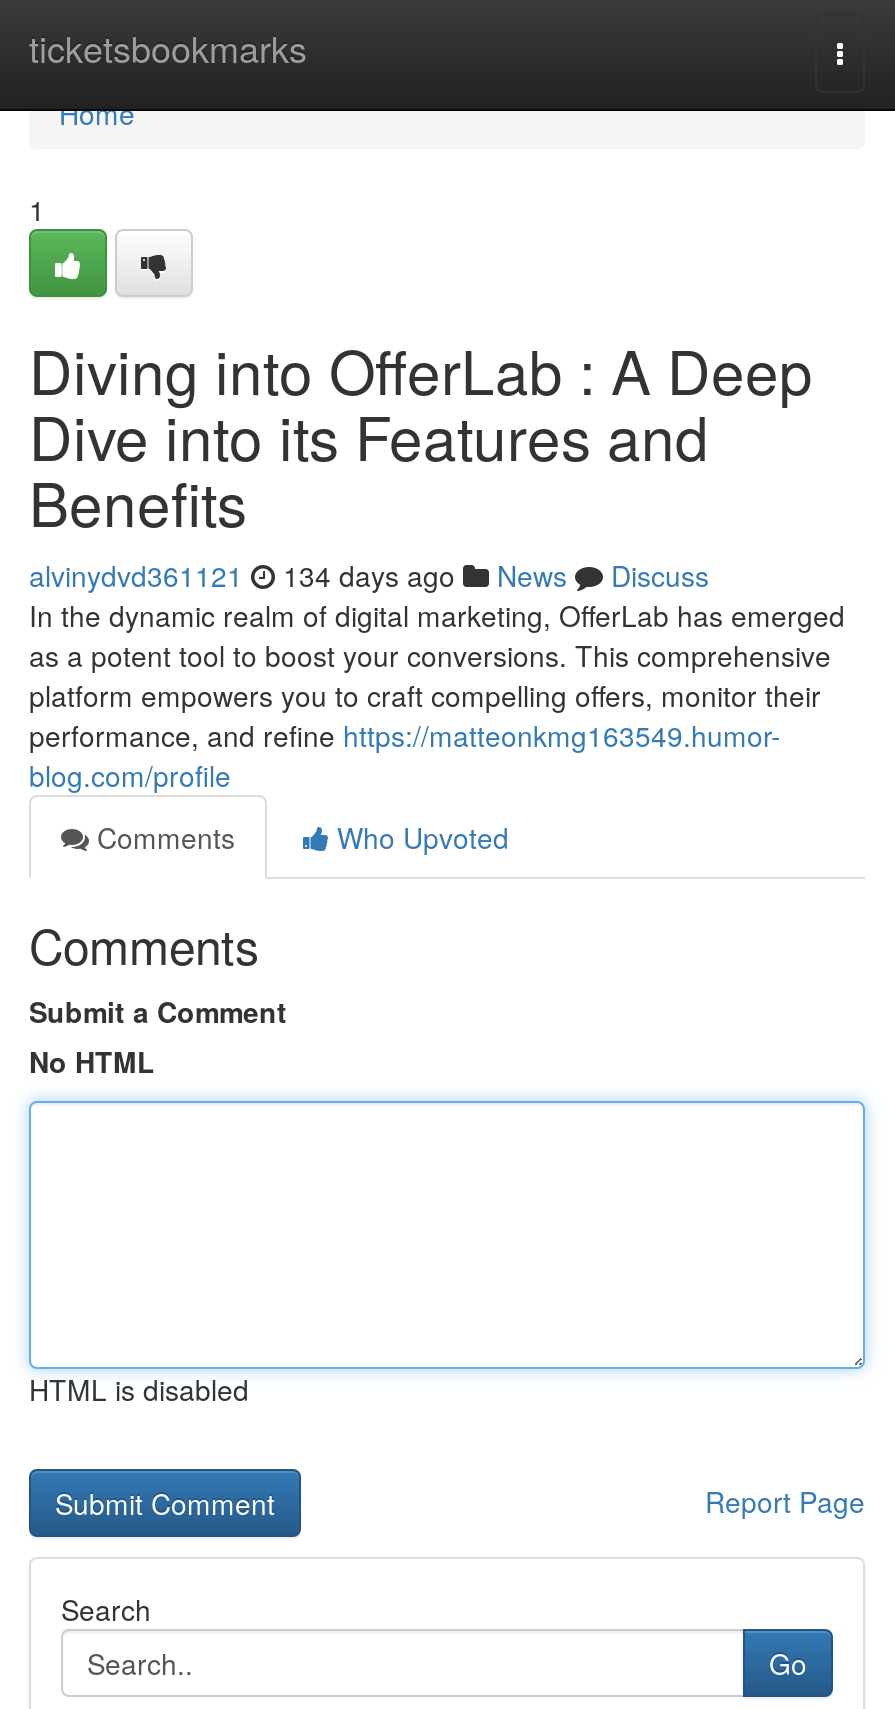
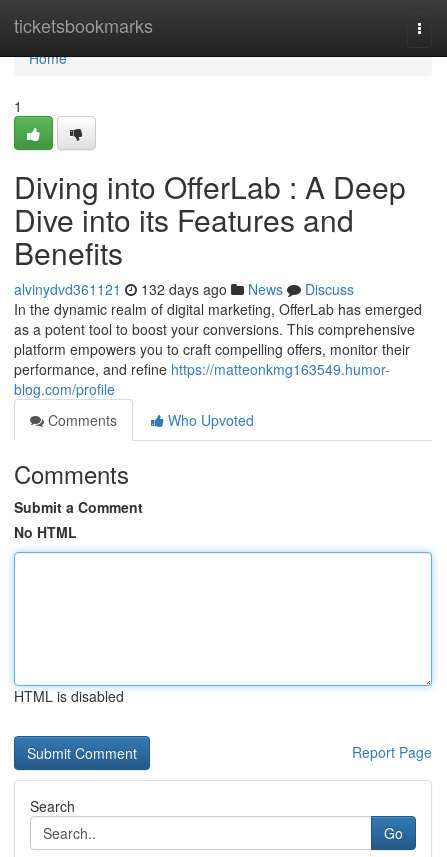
- alvinydvd361121 134 days ago News Discuss
+ alvinydvd361121 132 days ago News Discuss
